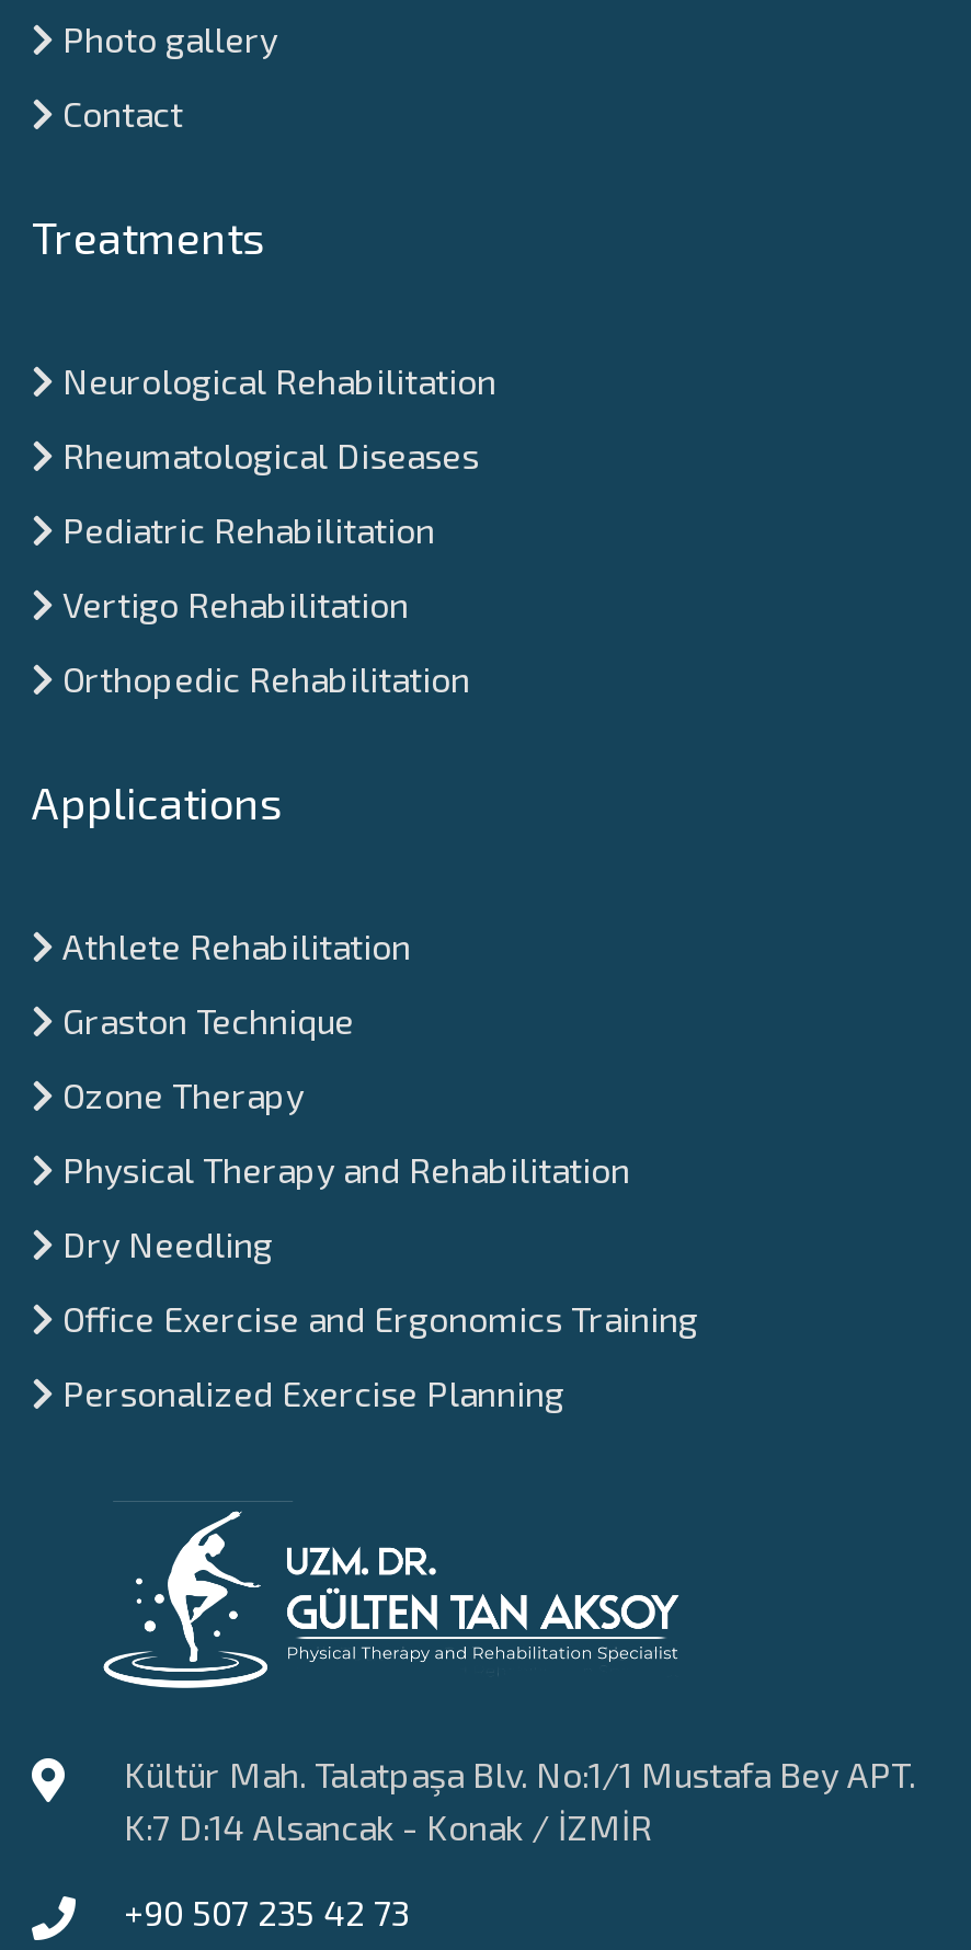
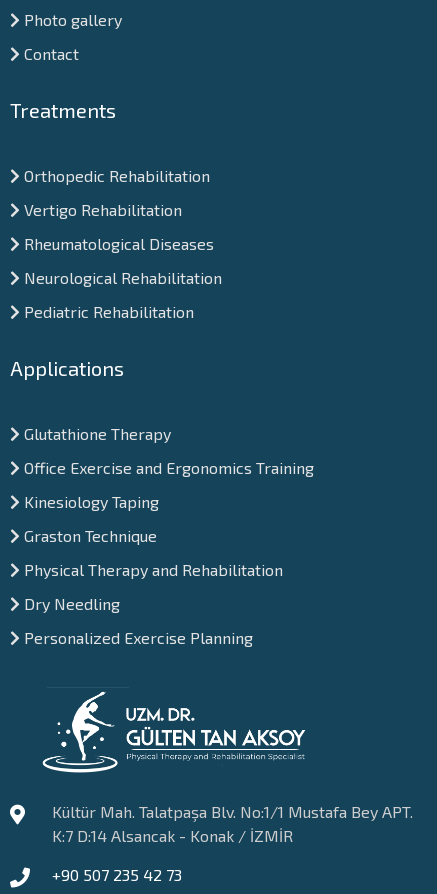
moved down: Vertigo Rehabilitation | Rheumatological Diseases | Neurological Rehabilitation | Pediatric Rehabilitation

moved up: Orthopedic Rehabilitation

- Athlete Rehabilitation
+ Glutathione Therapy
+ Kinesiology Taping

moved down: Graston Technique

- Ozone Therapy

moved down: Physical Therapy and Rehabilitation | Dry Needling

moved up: Office Exercise and Ergonomics Training
